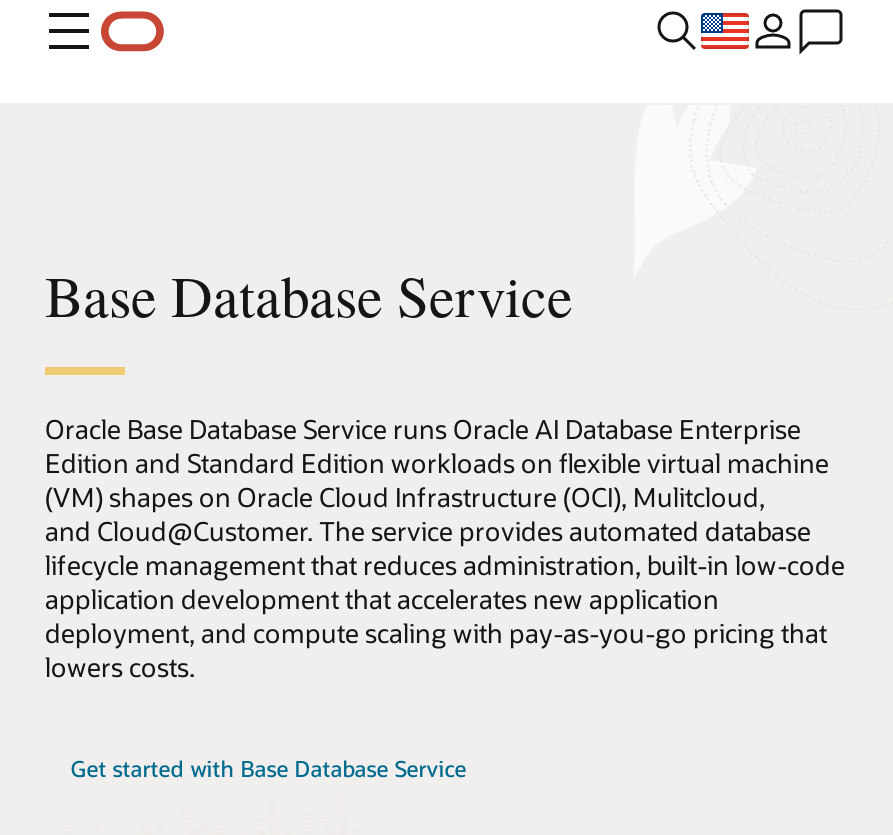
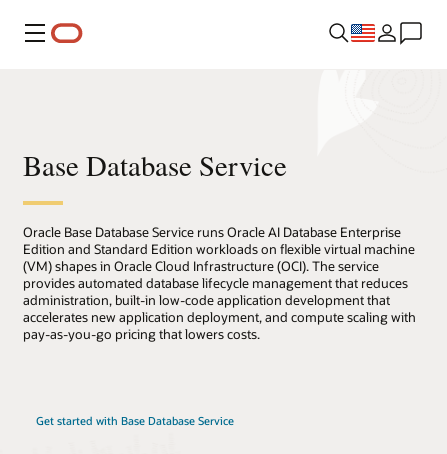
- (VM) shapes on Oracle Cloud Infrastructure (OCI), Mulitcloud,
- and Cloud@Customer. The service provides automated database
- lifecycle management that reduces administration, built-in low-code
- application development that accelerates new application
- deployment, and compute scaling with pay-as-you-go pricing that
- lowers costs.
+ (VM) shapes in Oracle Cloud Infrastructure (OCI). The service
+ provides automated database lifecycle management that reduces
+ administration, built-in low-code application development that
+ accelerates new application deployment, and compute scaling with
+ pay-as-you-go pricing that lowers costs.
